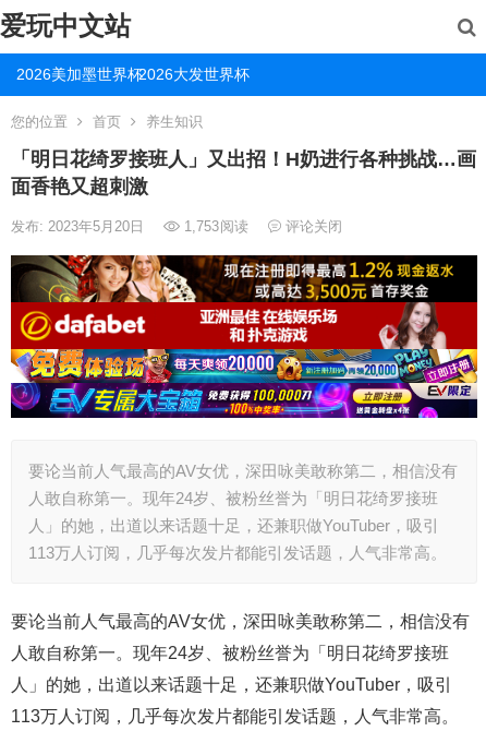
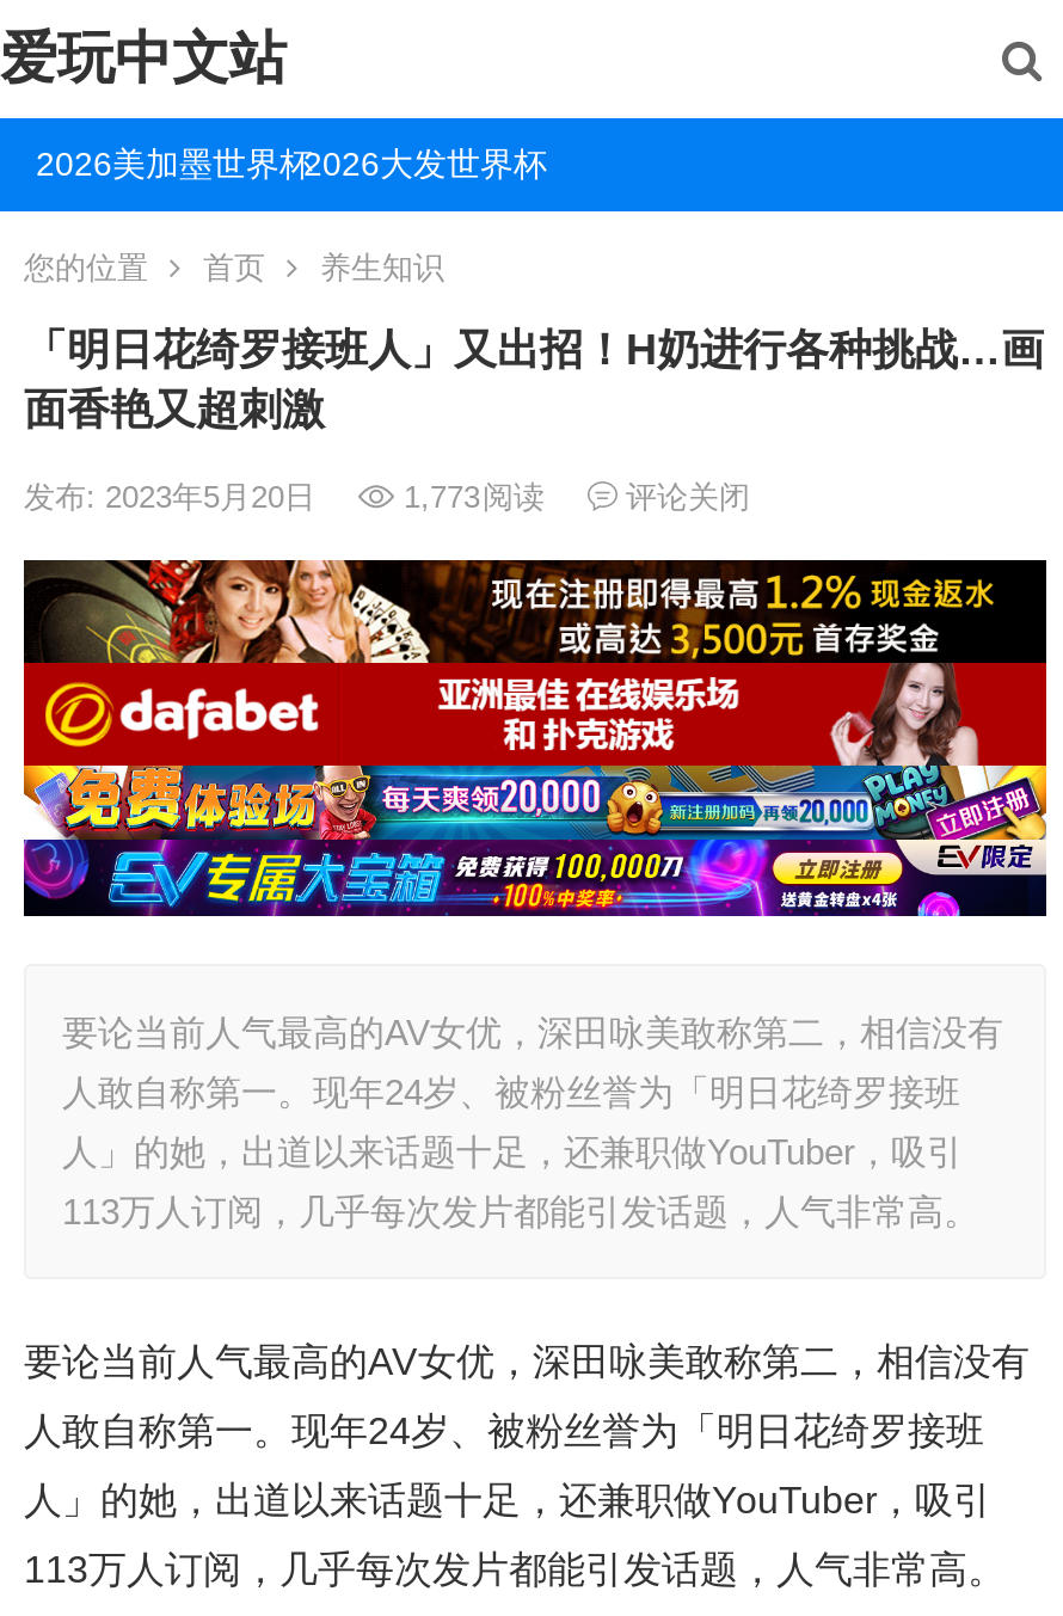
- 发布: 2023年5月20日 1,753阅读 评论关闭
+ 发布: 2023年5月20日 1,773阅读 评论关闭
